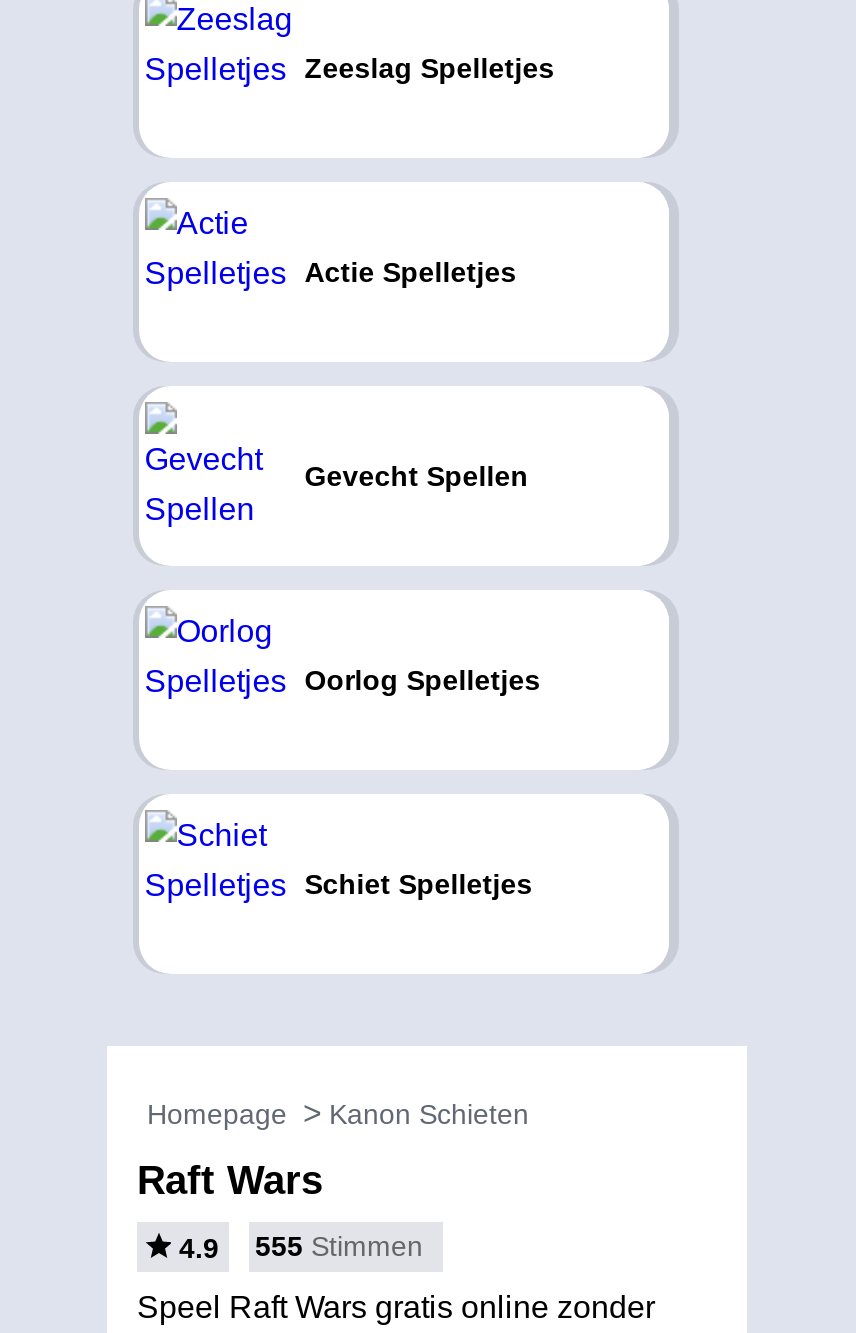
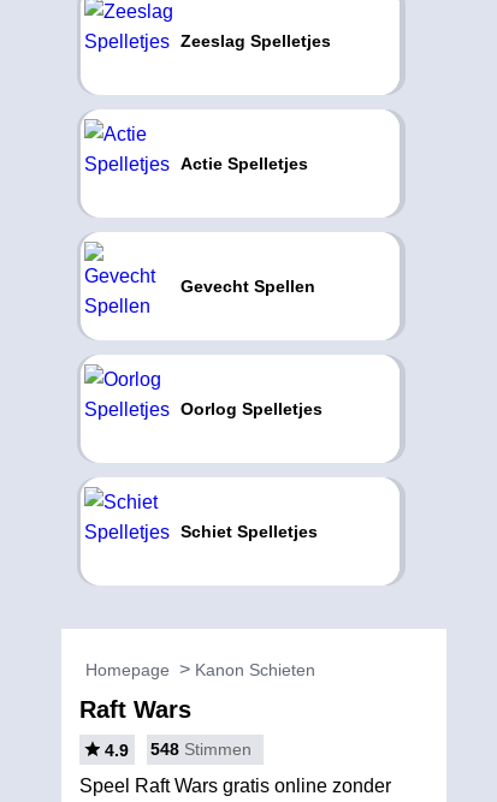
- 4.9 555 Stimmen
+ 4.9 548 Stimmen
